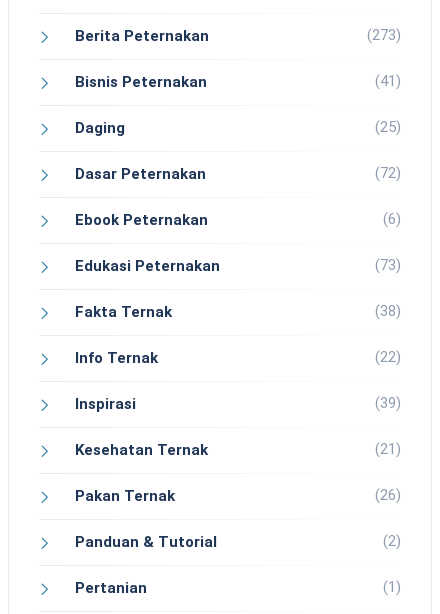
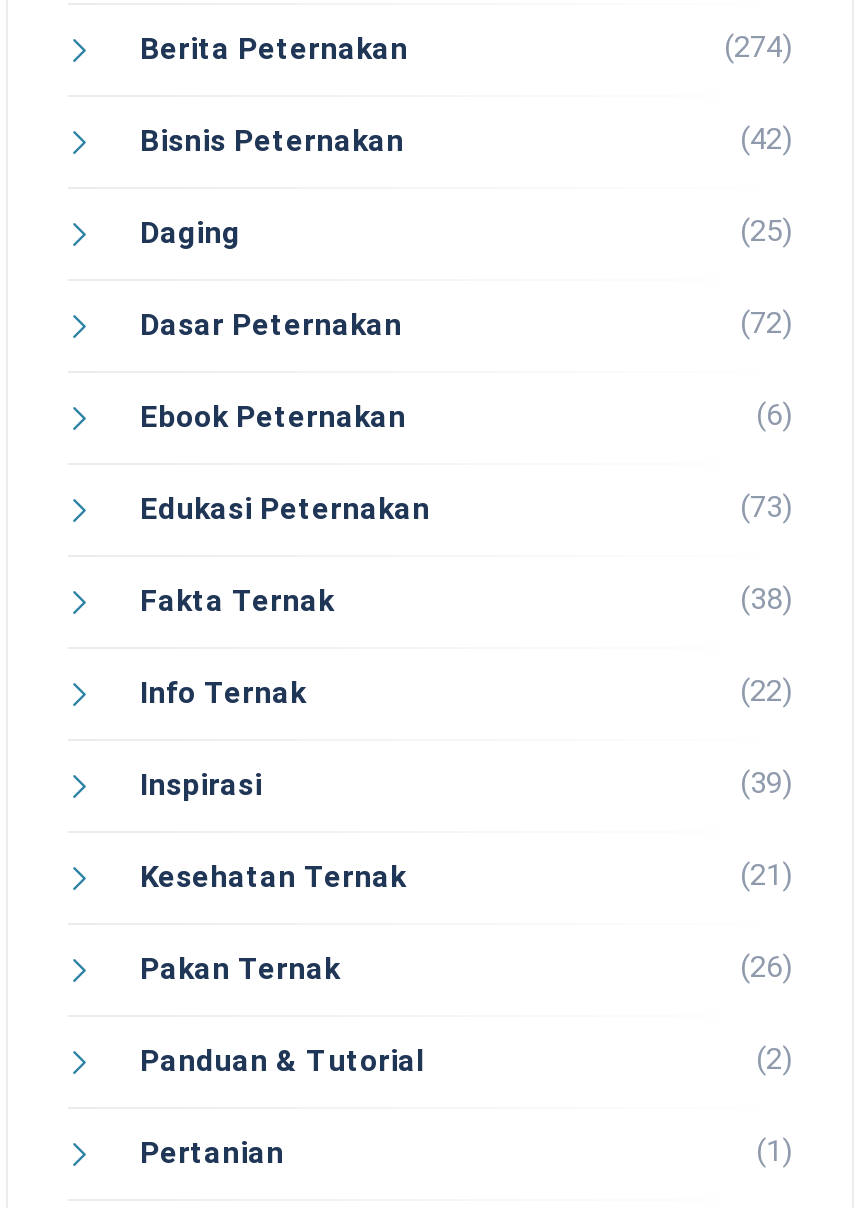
- (273)
+ (274)

- (41)
+ (42)
